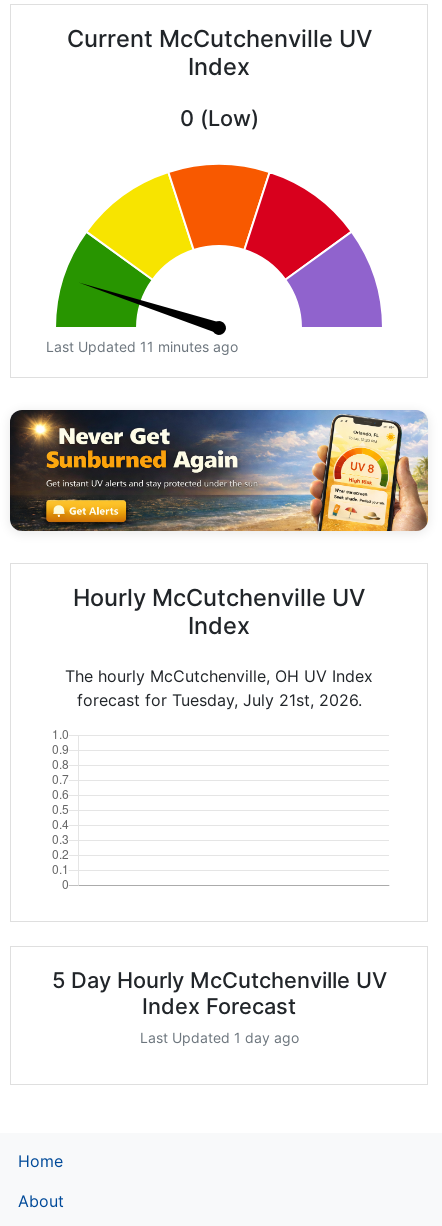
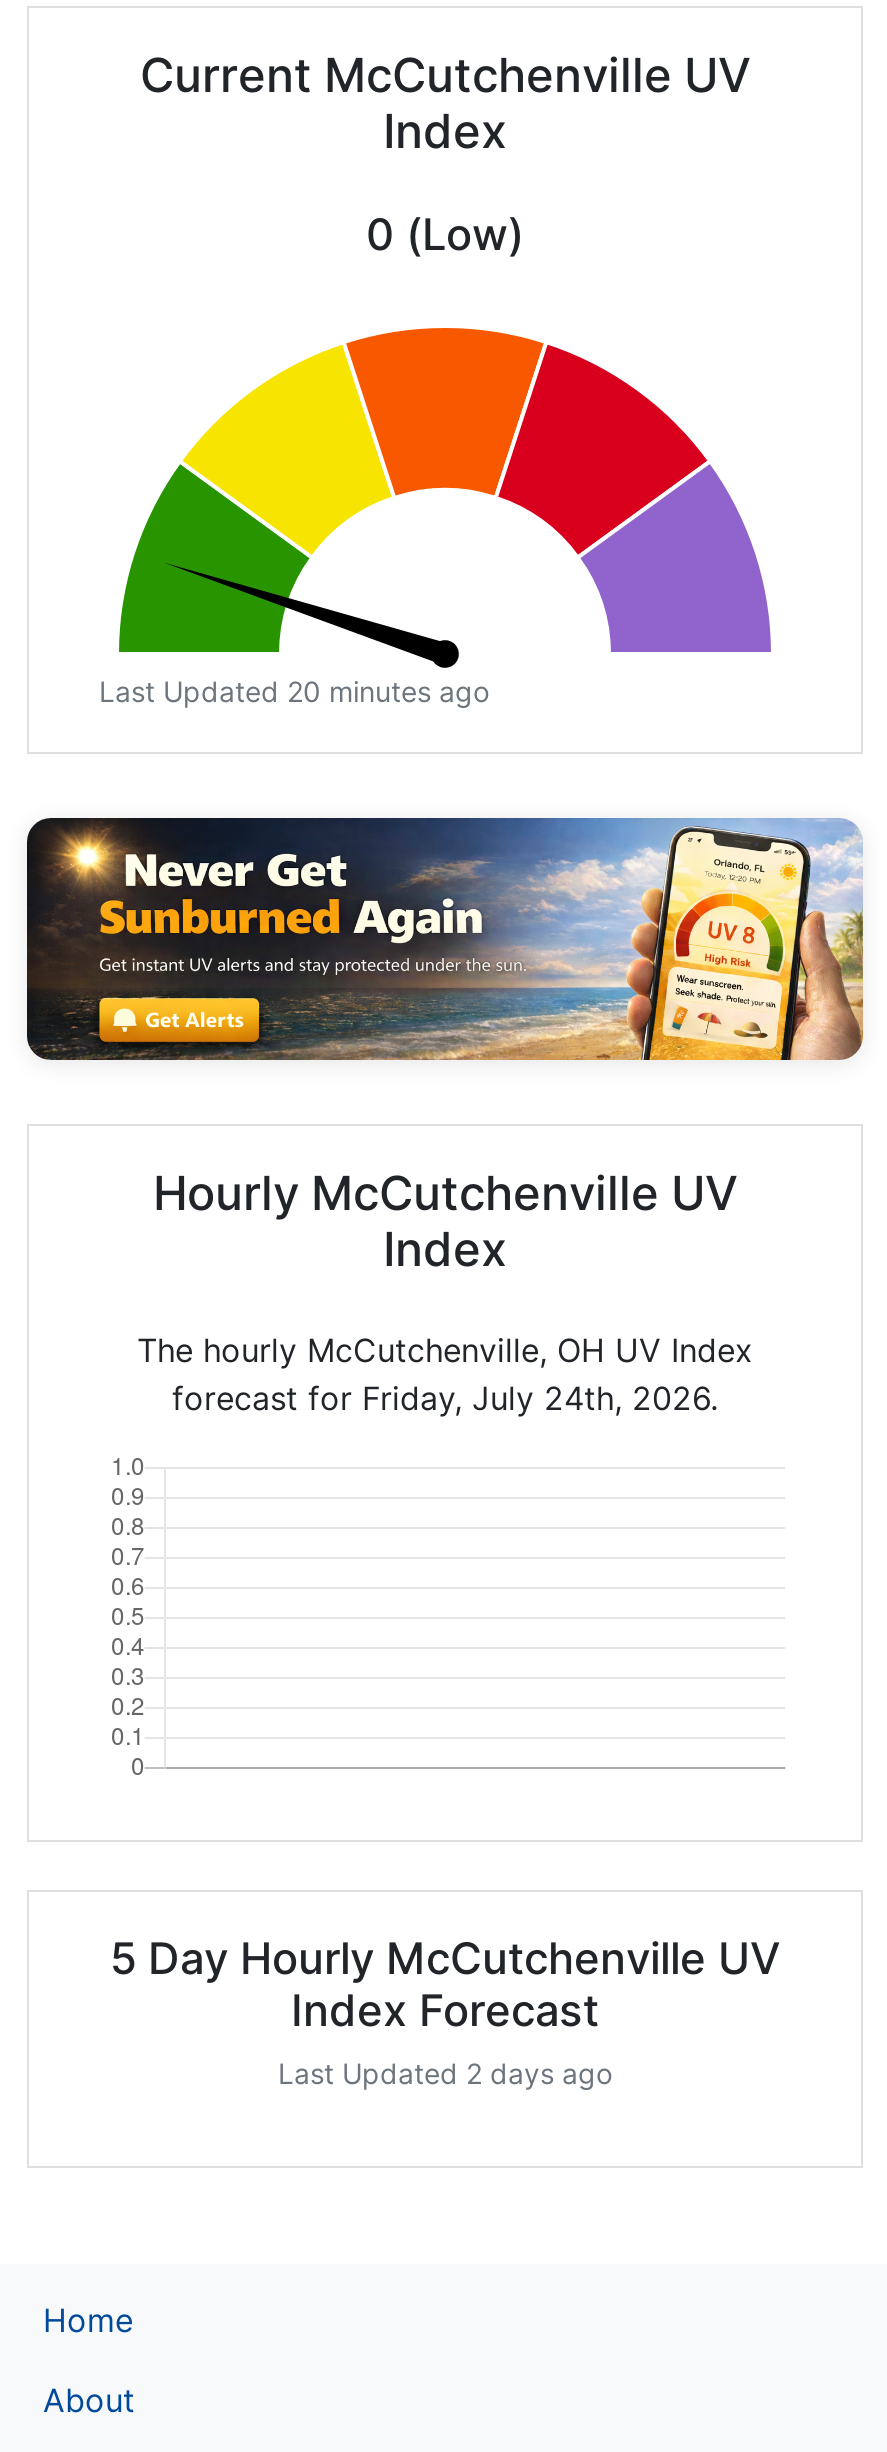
- Last Updated 11 minutes ago
+ Last Updated 20 minutes ago

- forecast for Tuesday, July 21st, 2026.
+ forecast for Friday, July 24th, 2026.

- Last Updated 1 day ago
+ Last Updated 2 days ago
